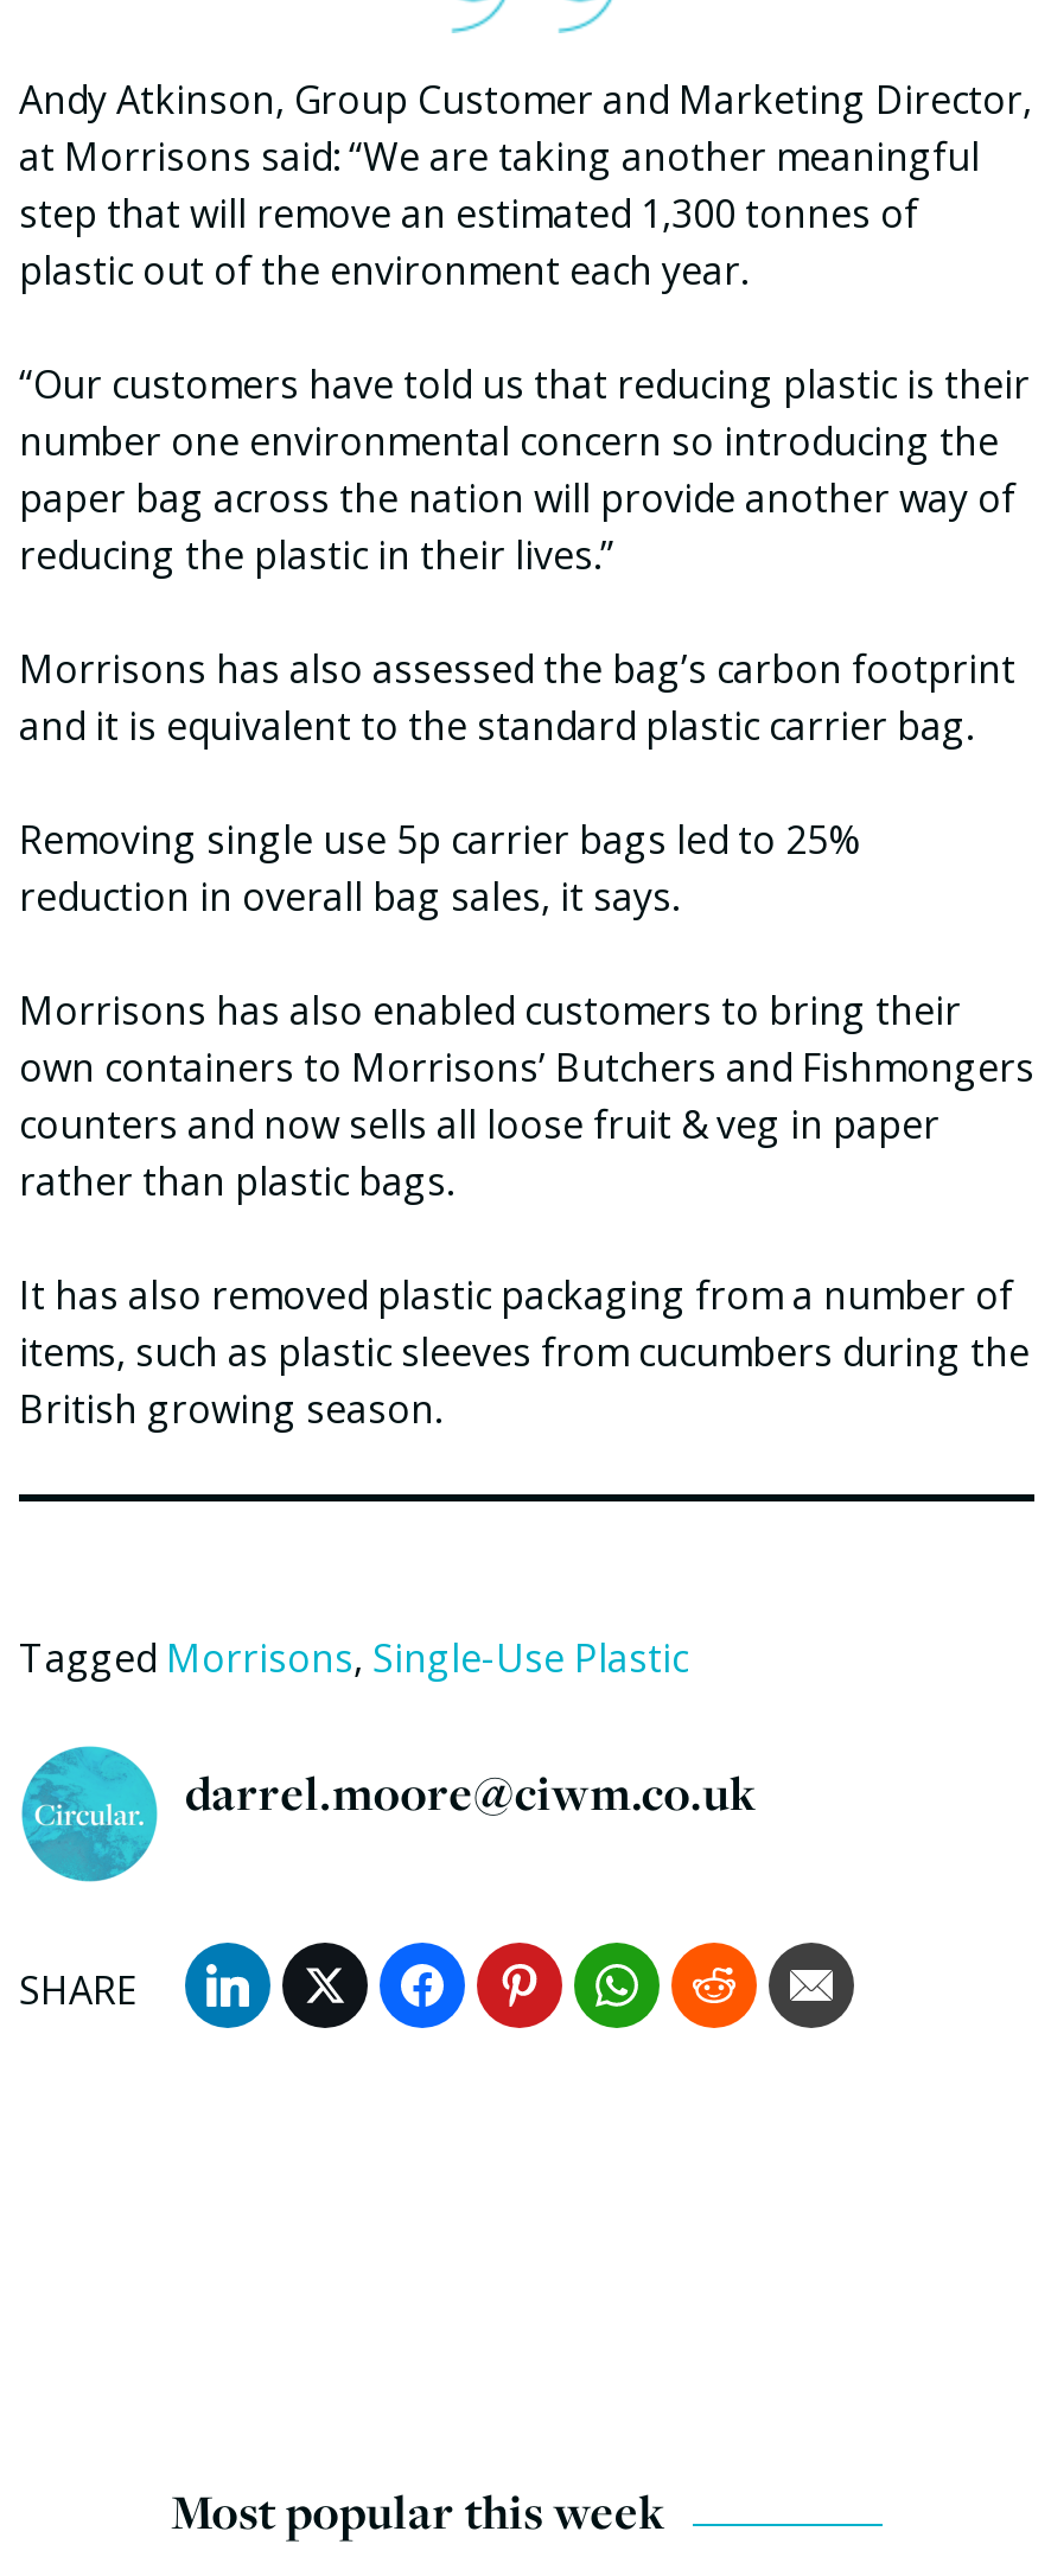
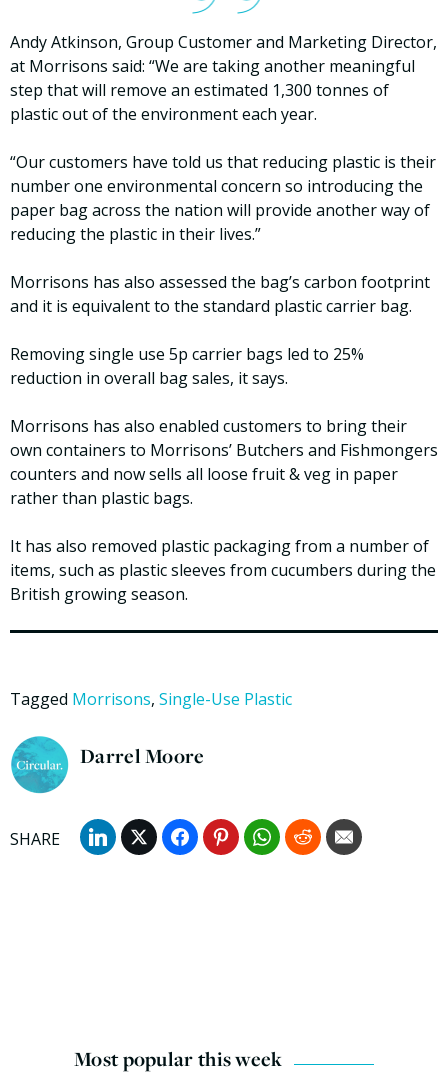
- darrel.moore@ciwm.co.uk
+ Darrel Moore
